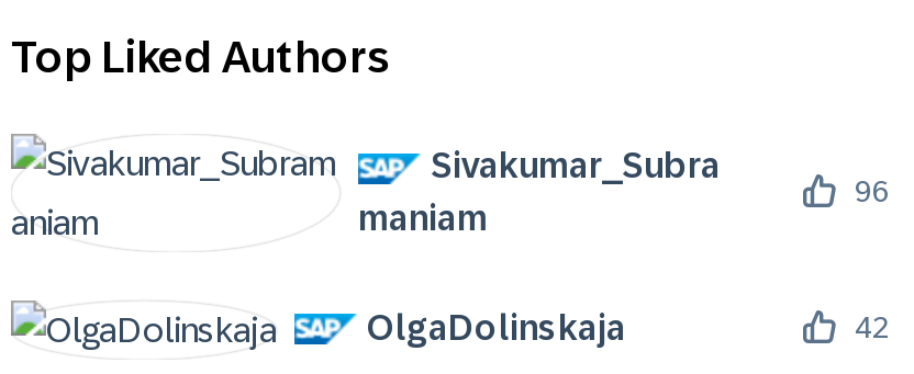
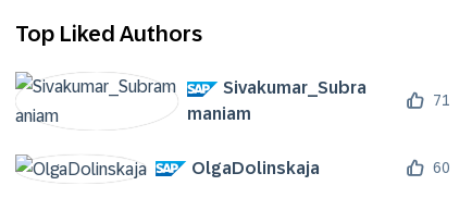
- 96
+ 71

- 42
+ 60
